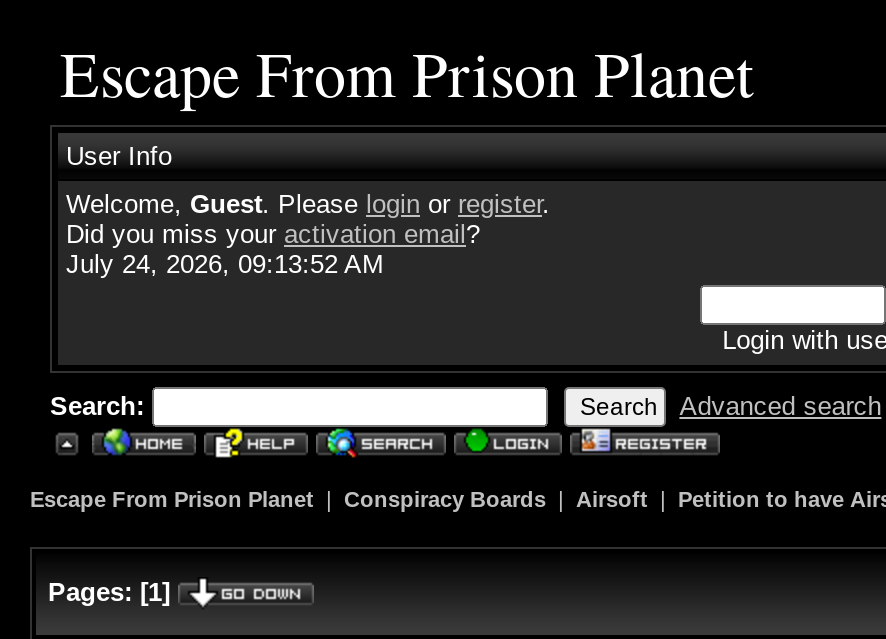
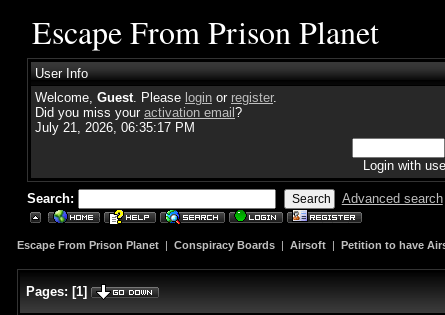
- July 24, 2026, 09:13:52 AM
+ July 21, 2026, 06:35:17 PM
